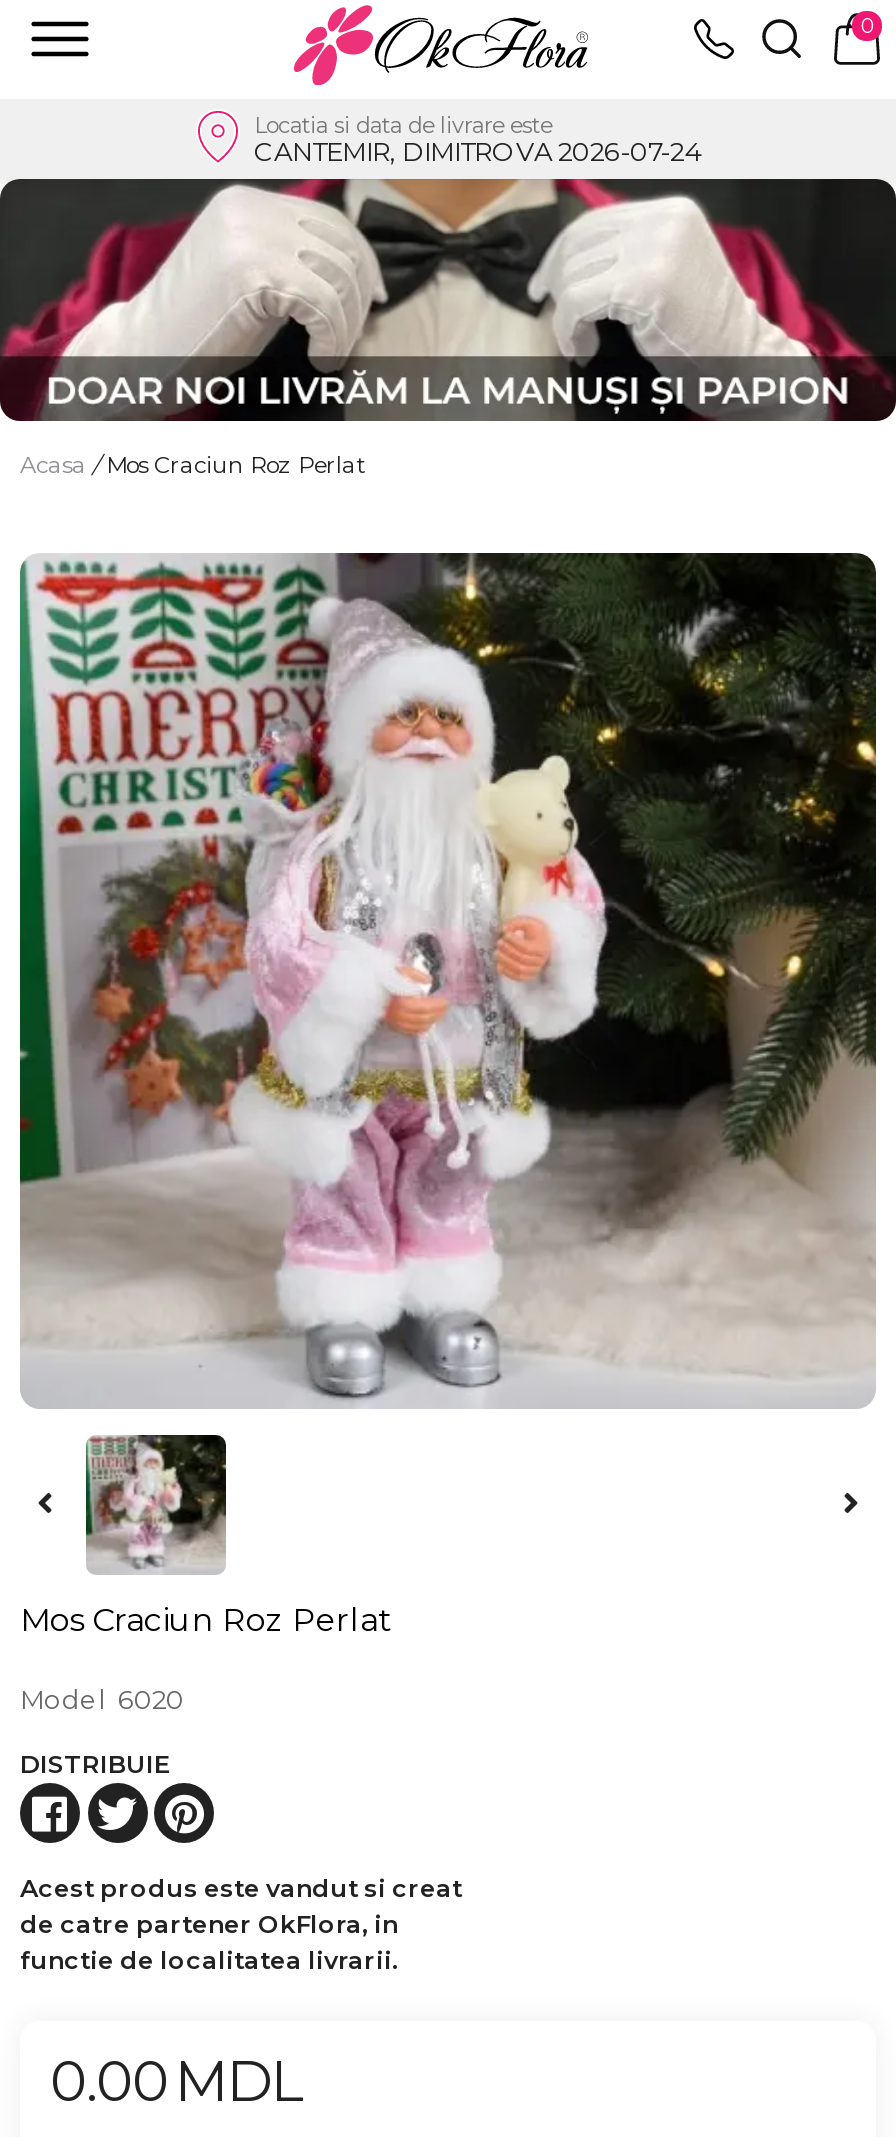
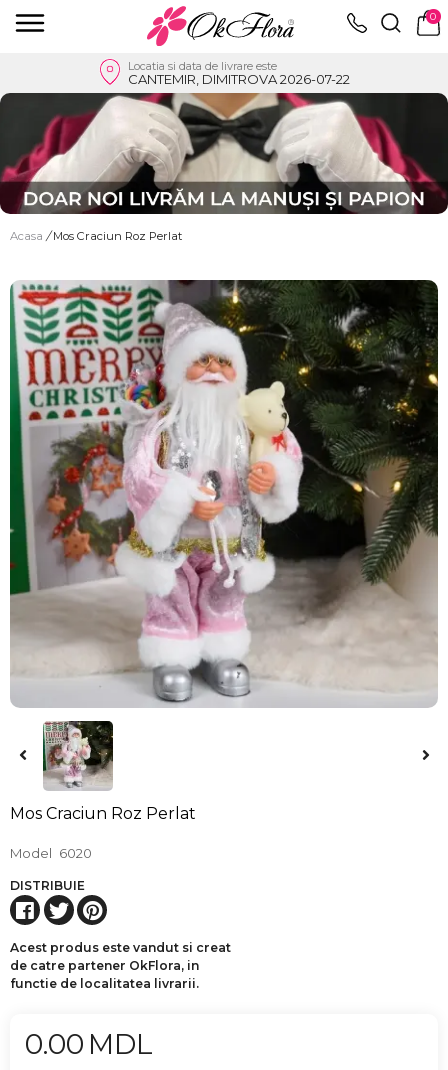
- CANTEMIR, DIMITROVA 2026-07-24
+ CANTEMIR, DIMITROVA 2026-07-22
